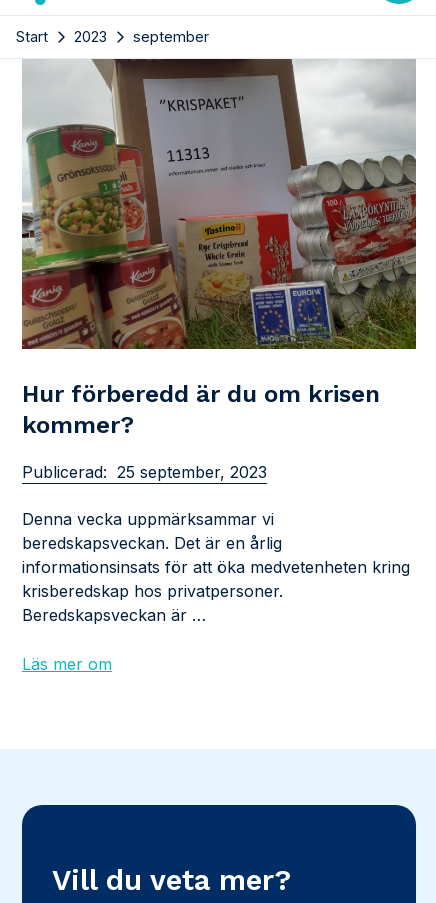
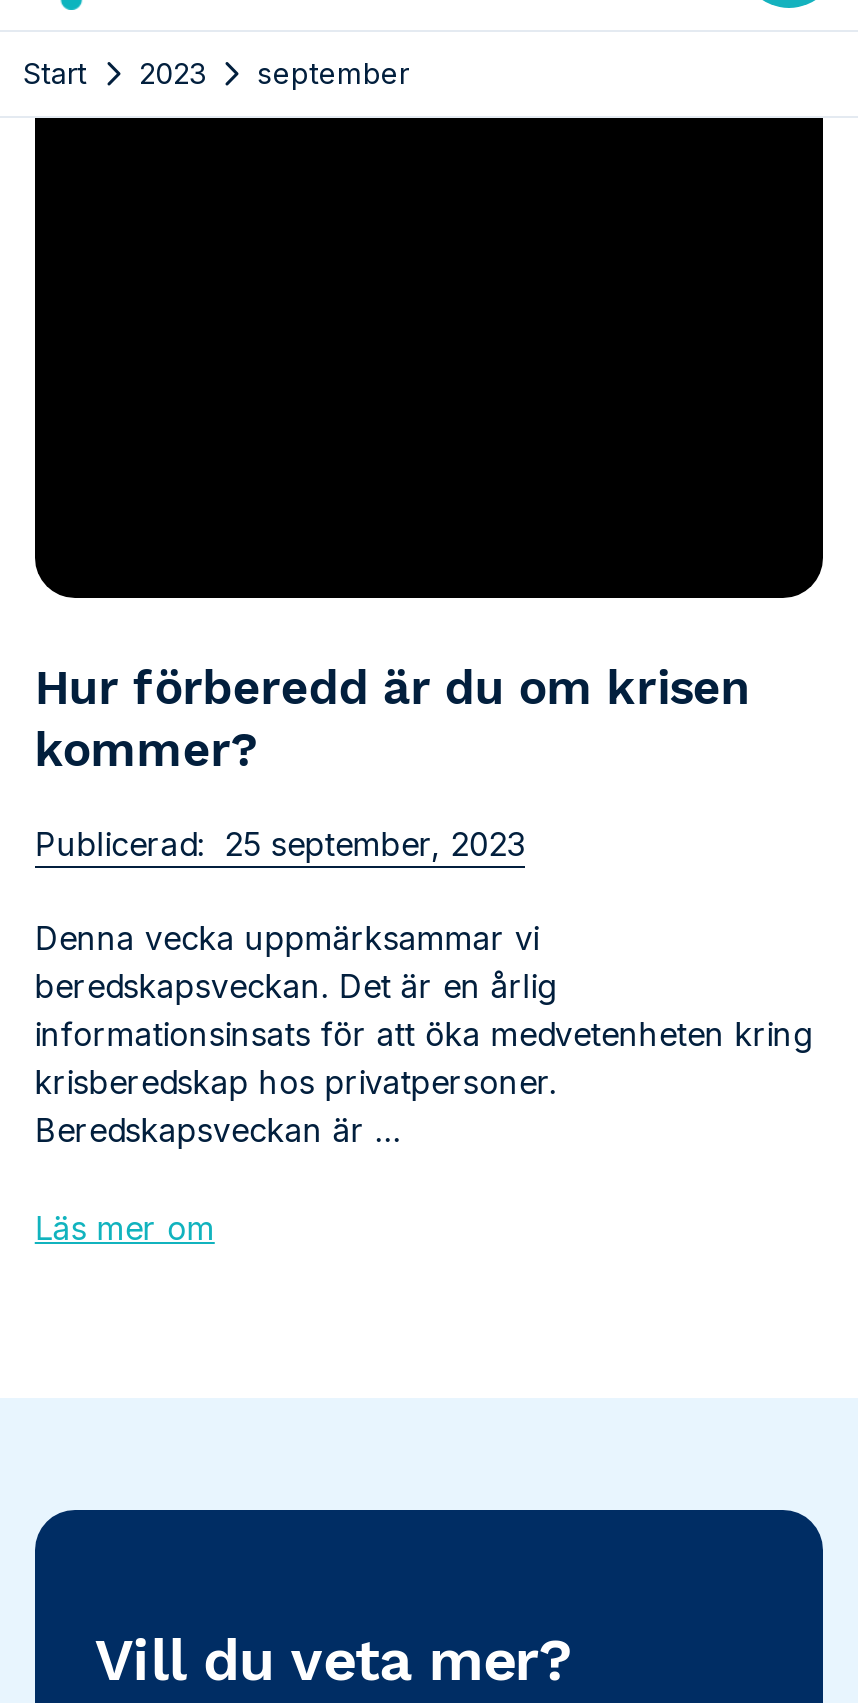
- [image]
